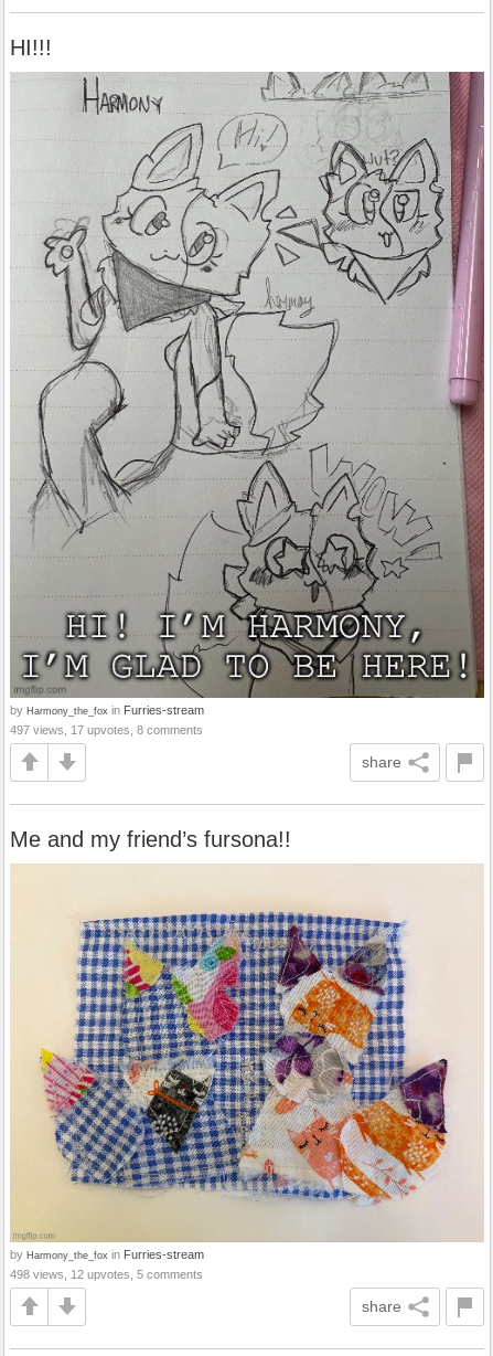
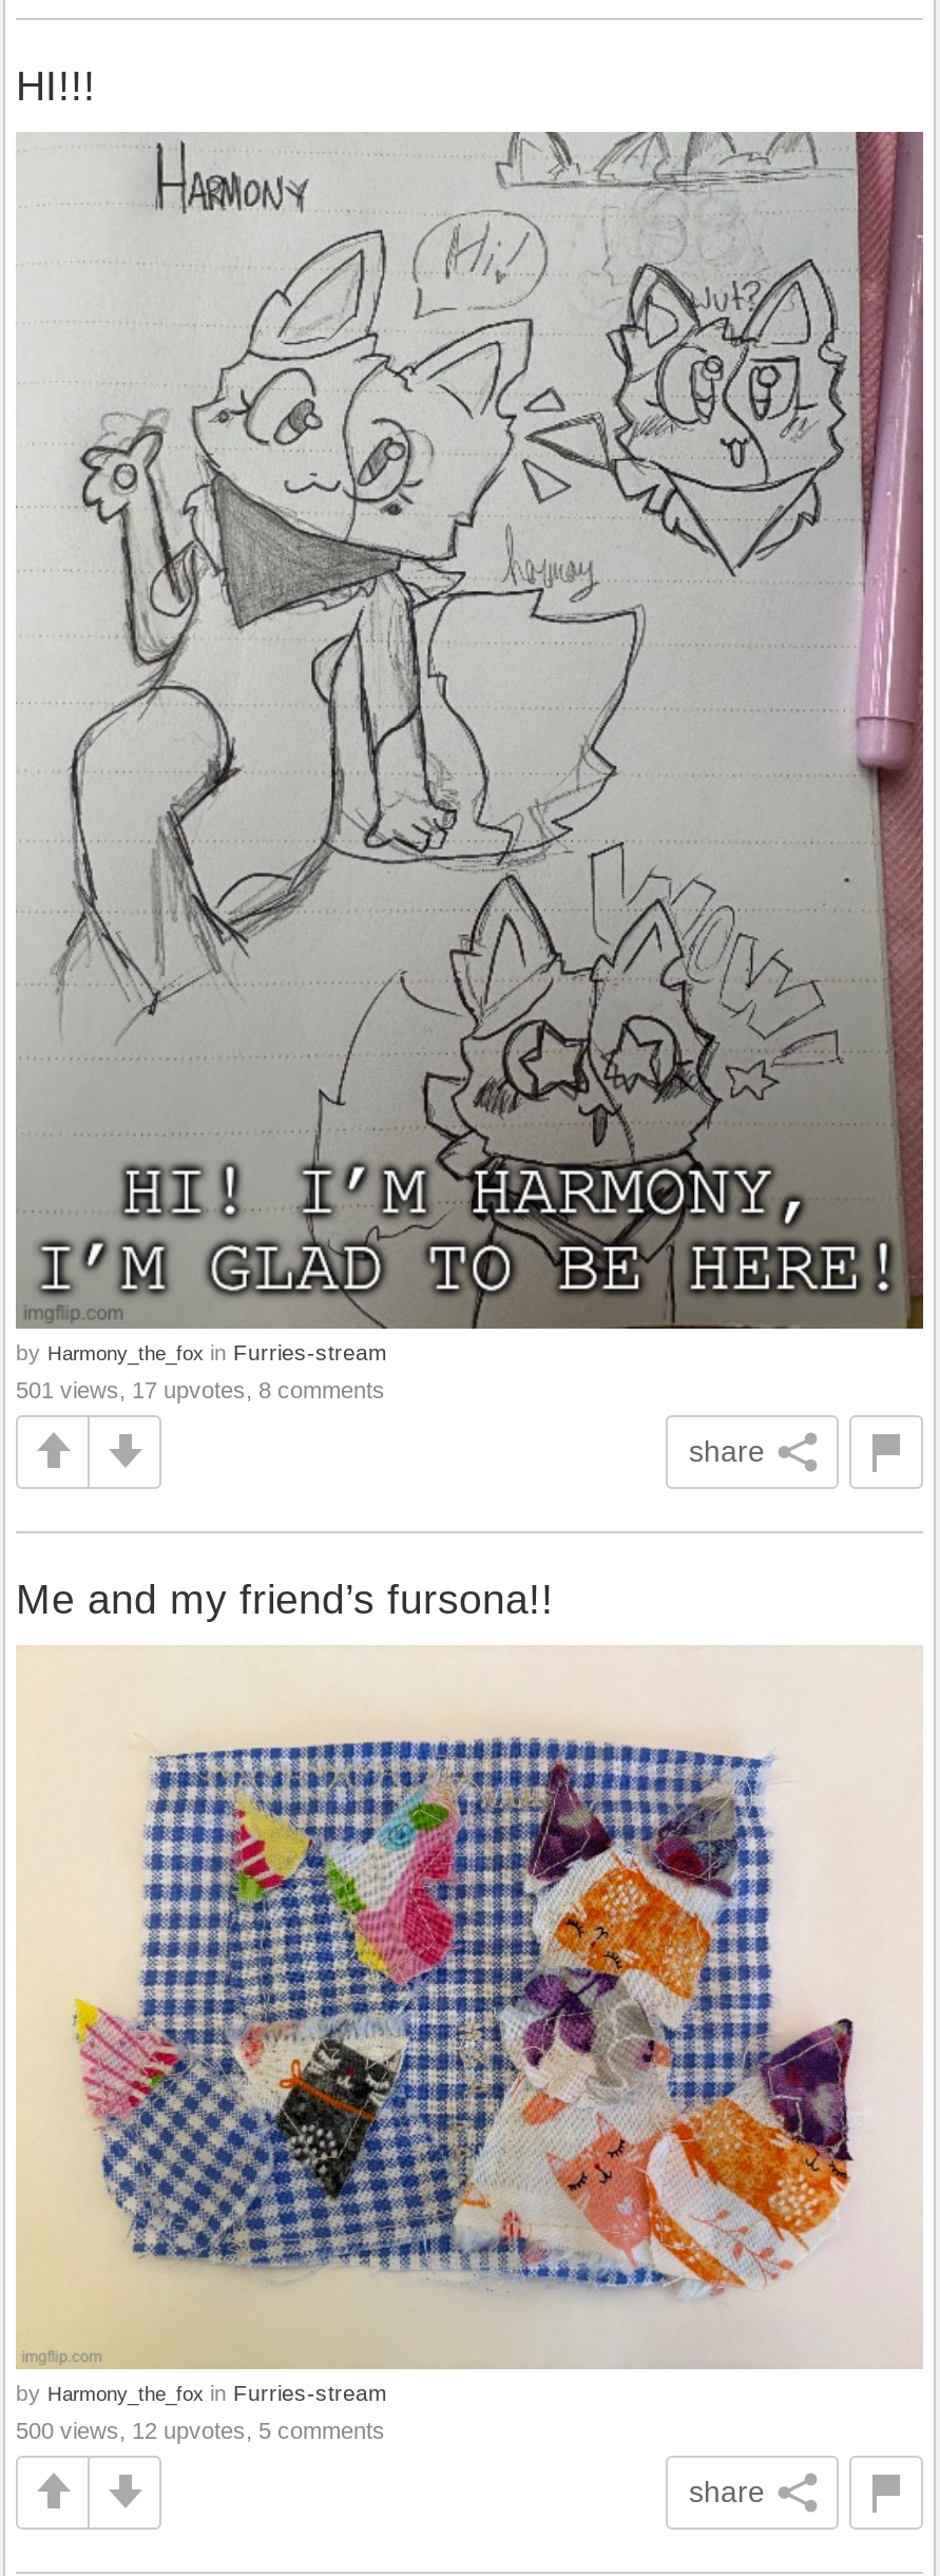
- 497 views, 17 upvotes, 8 comments
+ 501 views, 17 upvotes, 8 comments

- 498 views, 12 upvotes, 5 comments
+ 500 views, 12 upvotes, 5 comments
